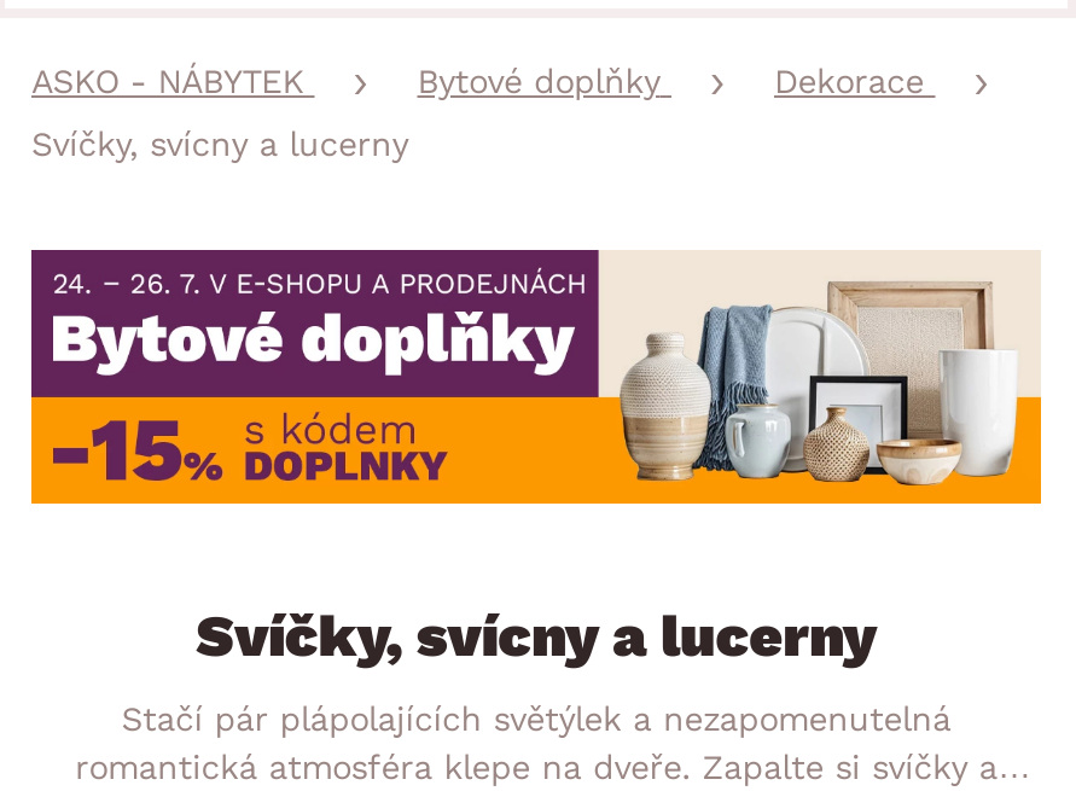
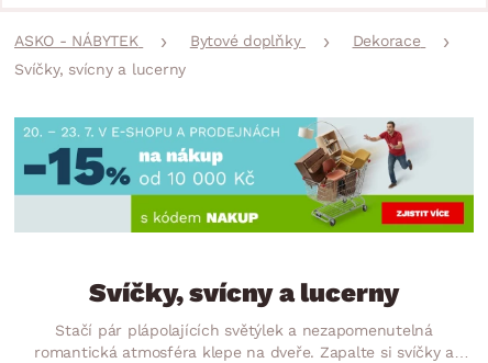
- [image]
+ [image]
